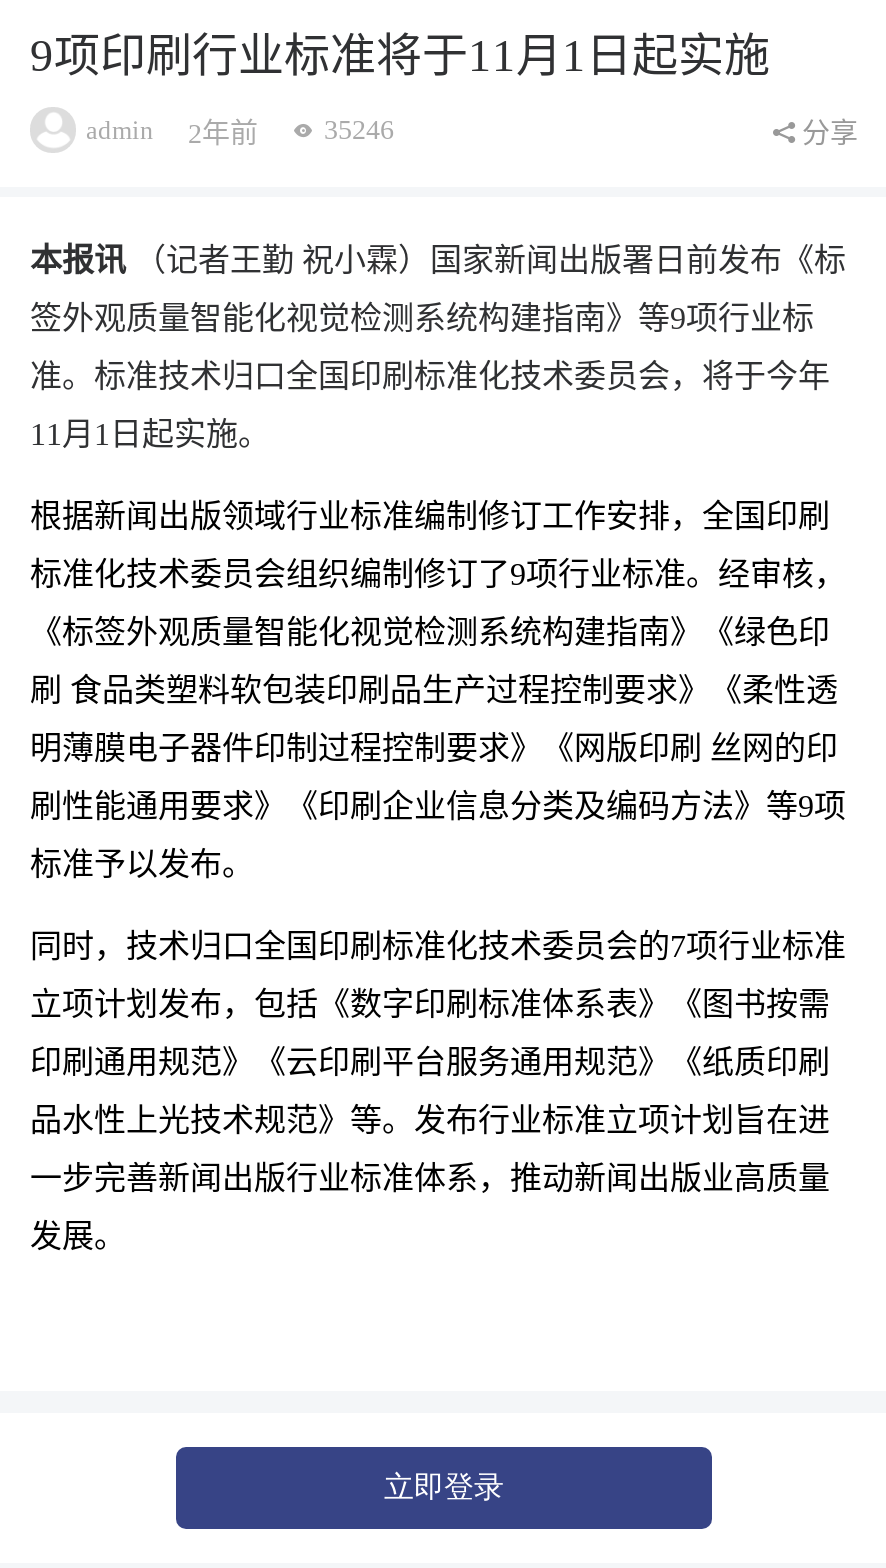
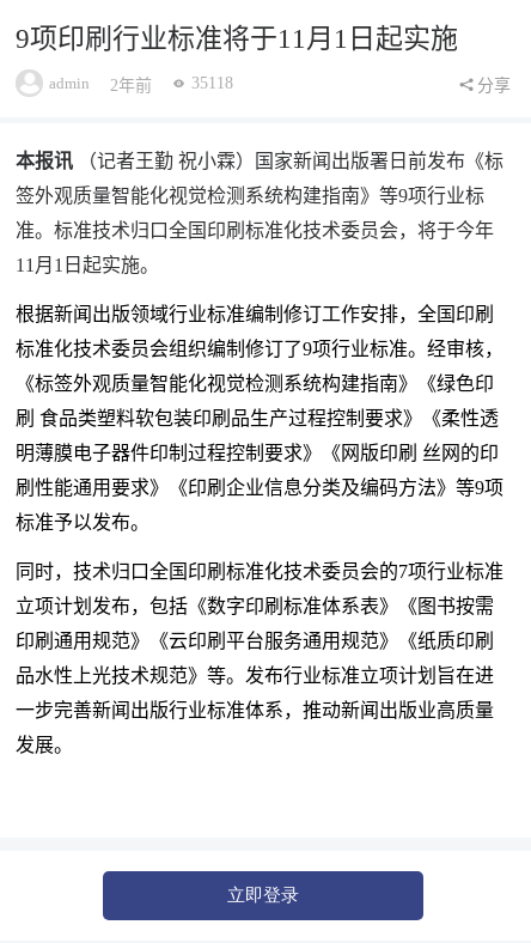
- 35246
+ 35118
